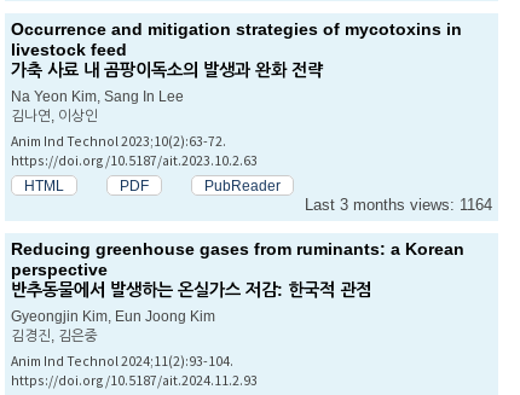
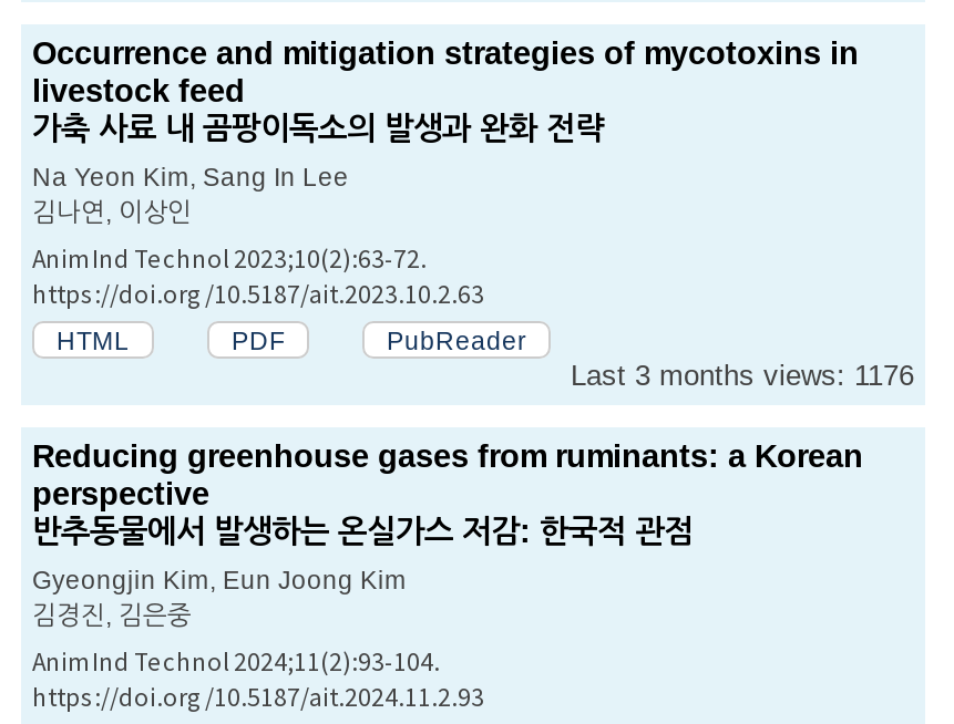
- Last 3 months views: 1164
+ Last 3 months views: 1176
